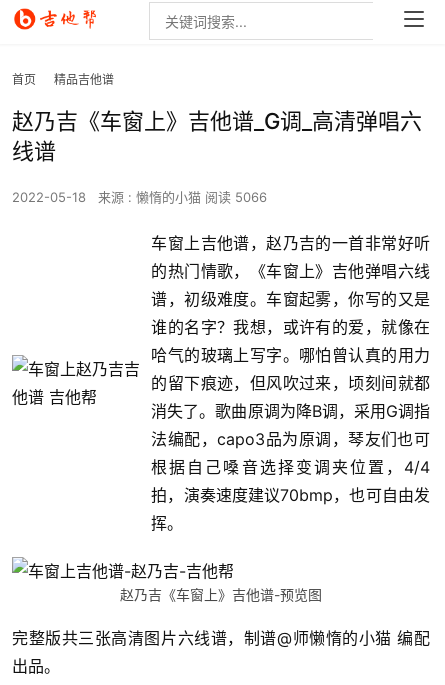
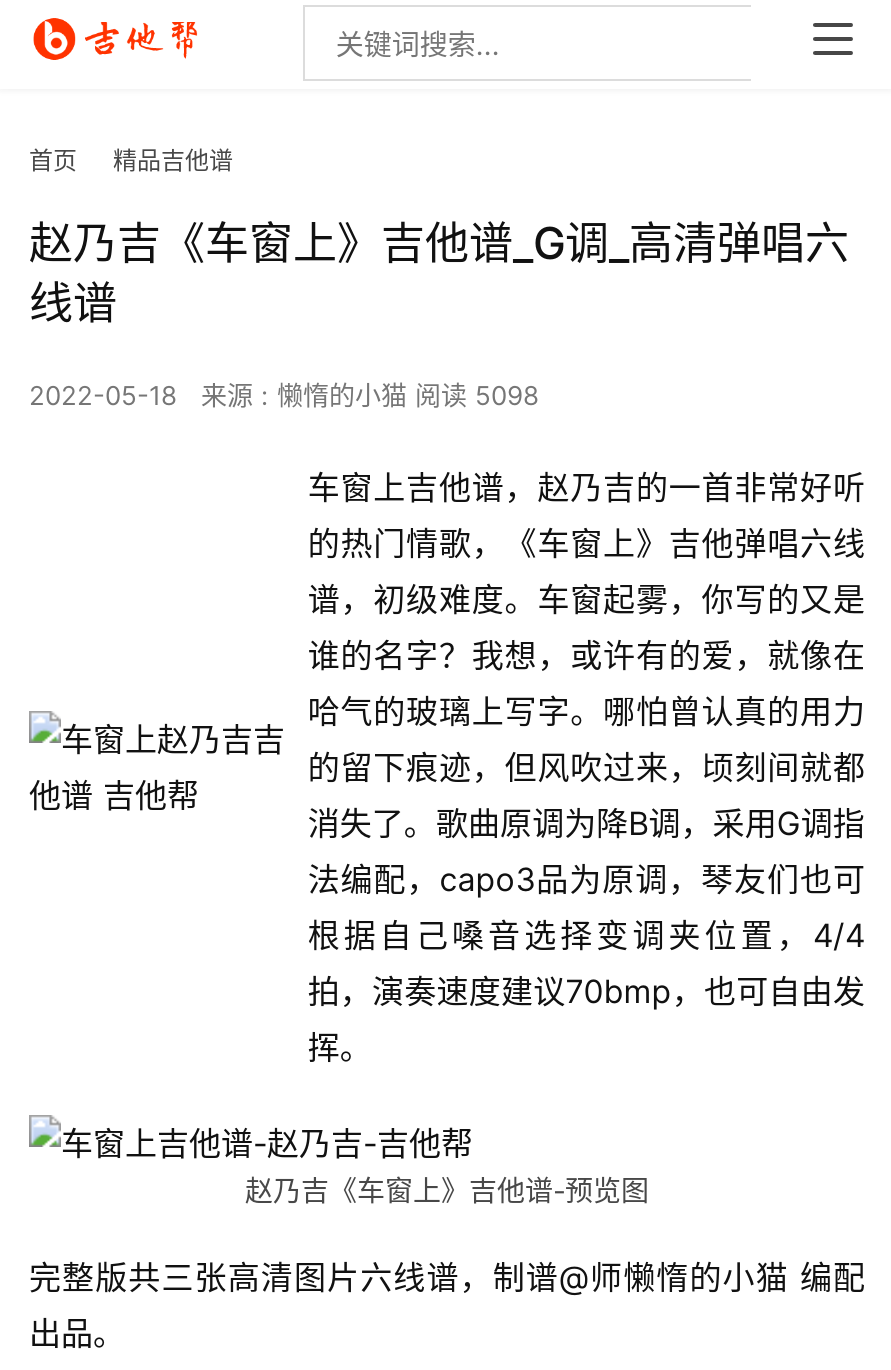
- 2022-05-18 来源 : 懒惰的小猫阅读 5066
+ 2022-05-18 来源 : 懒惰的小猫阅读 5098
